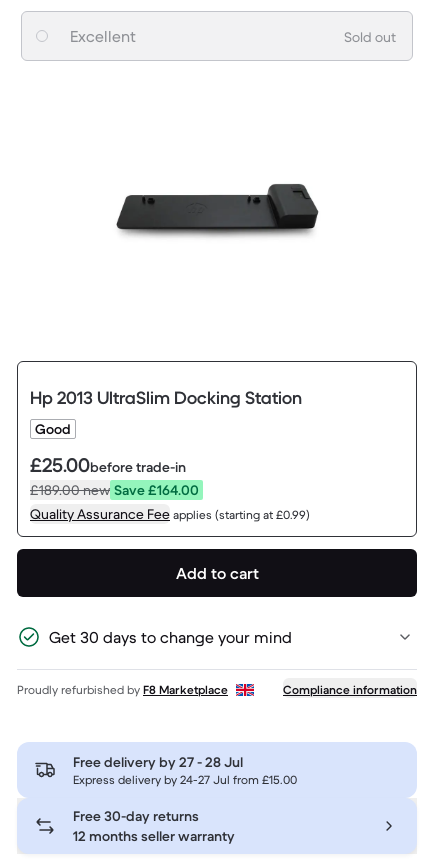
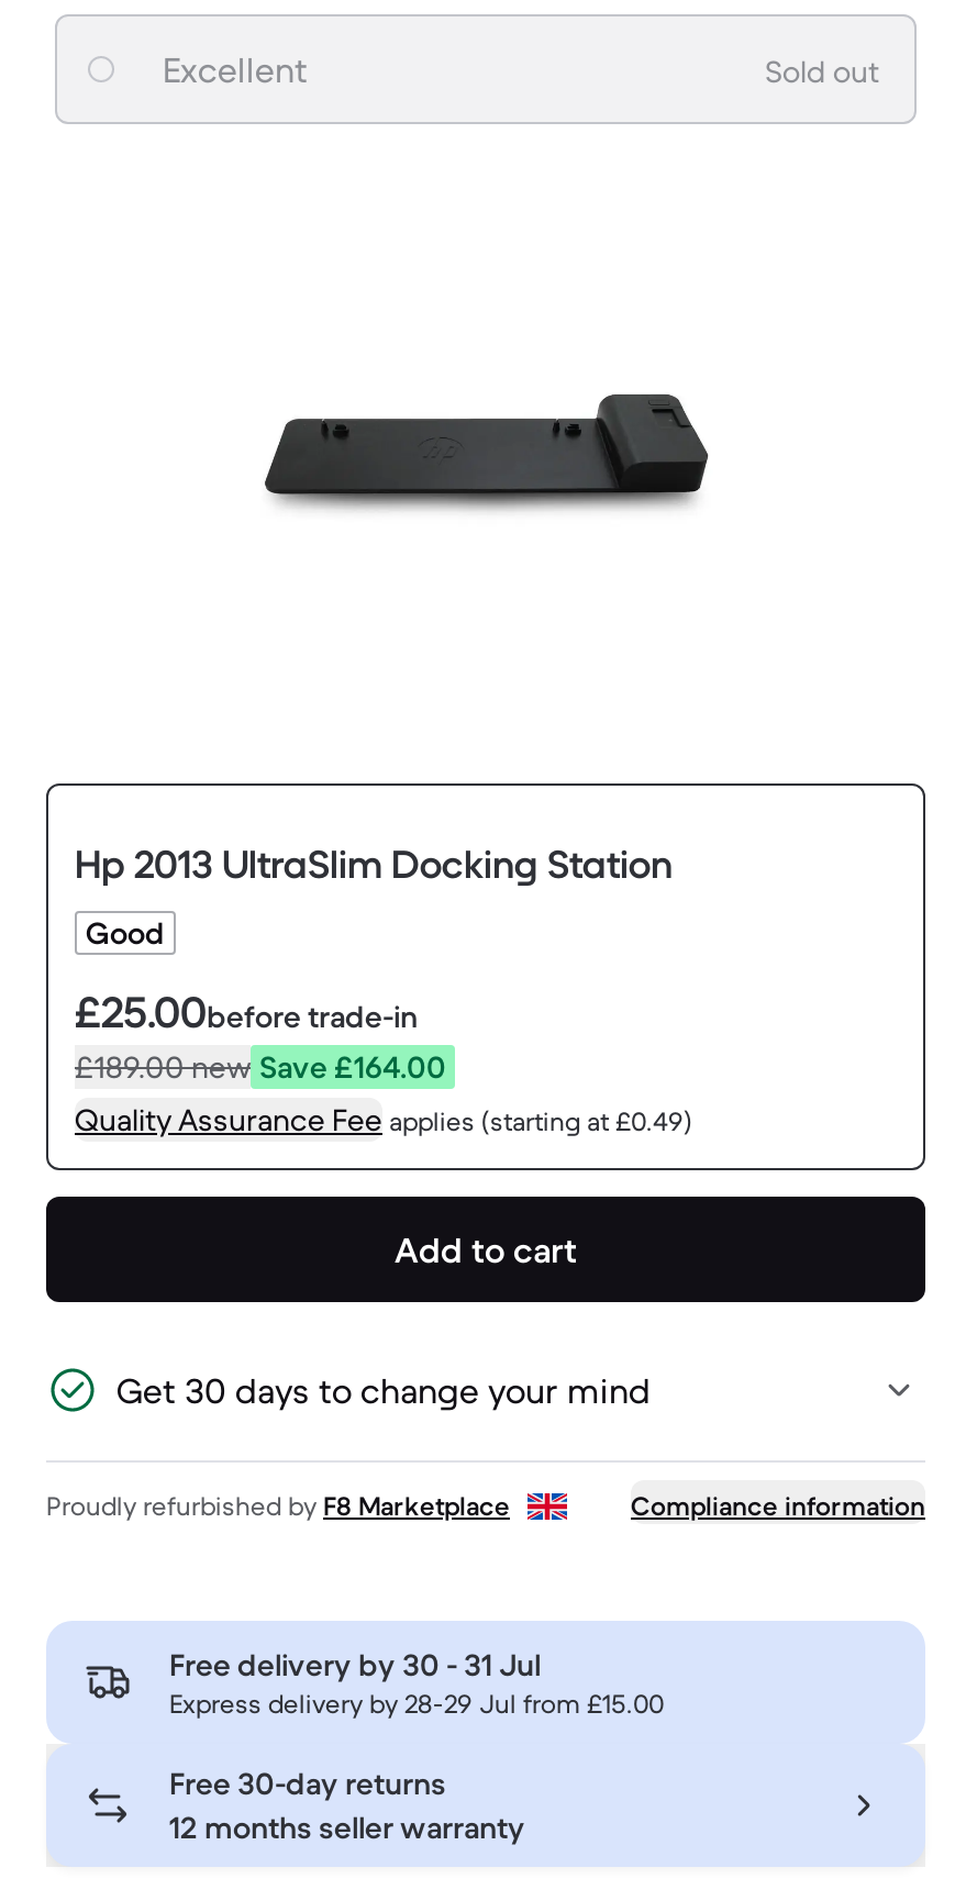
- Quality Assurance Fee applies (starting at £0.99)
+ Quality Assurance Fee applies (starting at £0.49)

- Free delivery by 27 - 28 Jul
+ Free delivery by 30 - 31 Jul

- Express delivery by 24-27 Jul from £15.00
+ Express delivery by 28-29 Jul from £15.00
